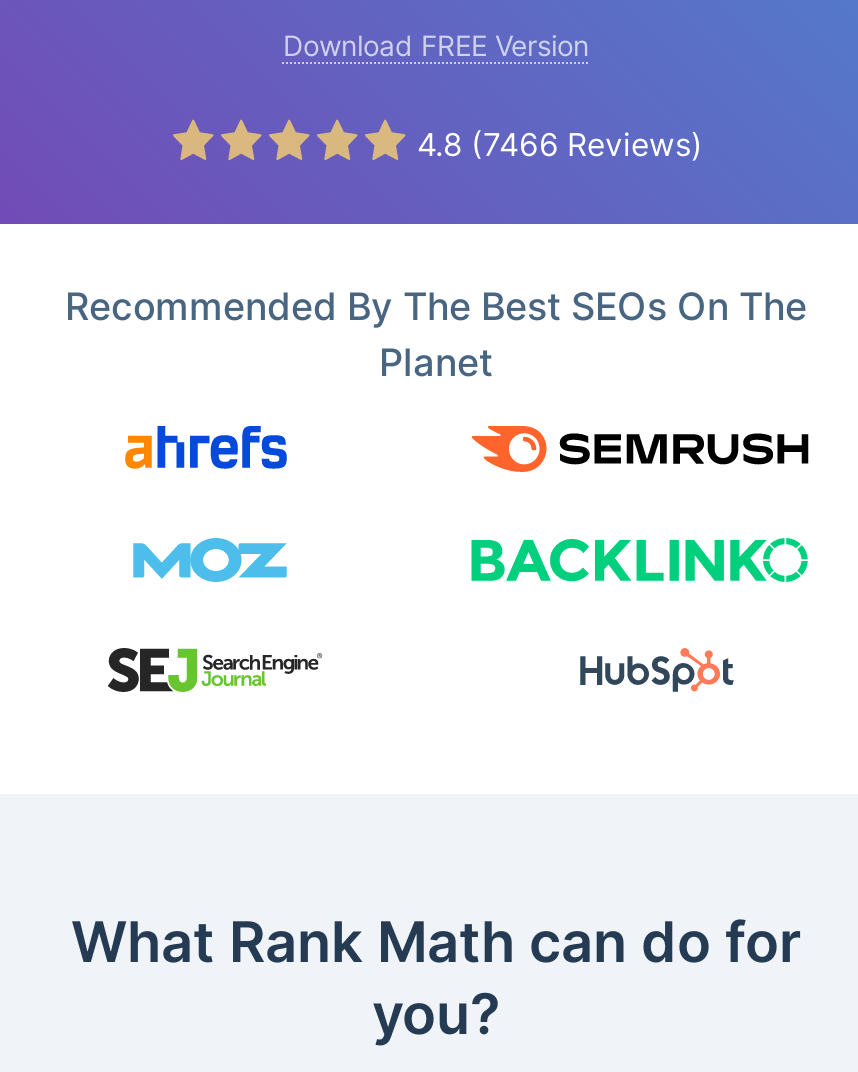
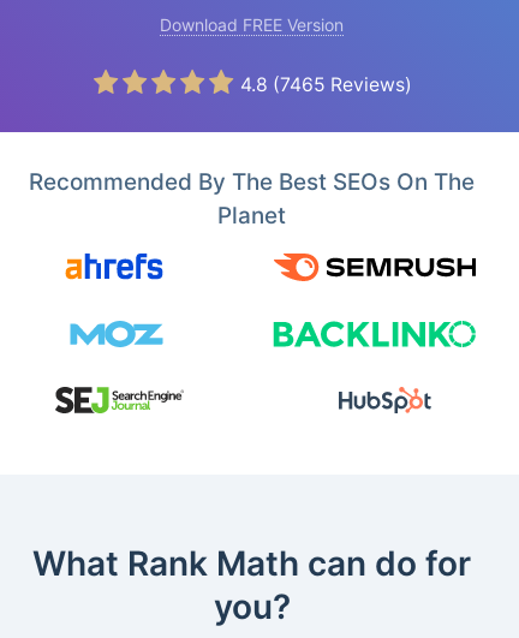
- 4.8 (7466 Reviews)
+ 4.8 (7465 Reviews)
